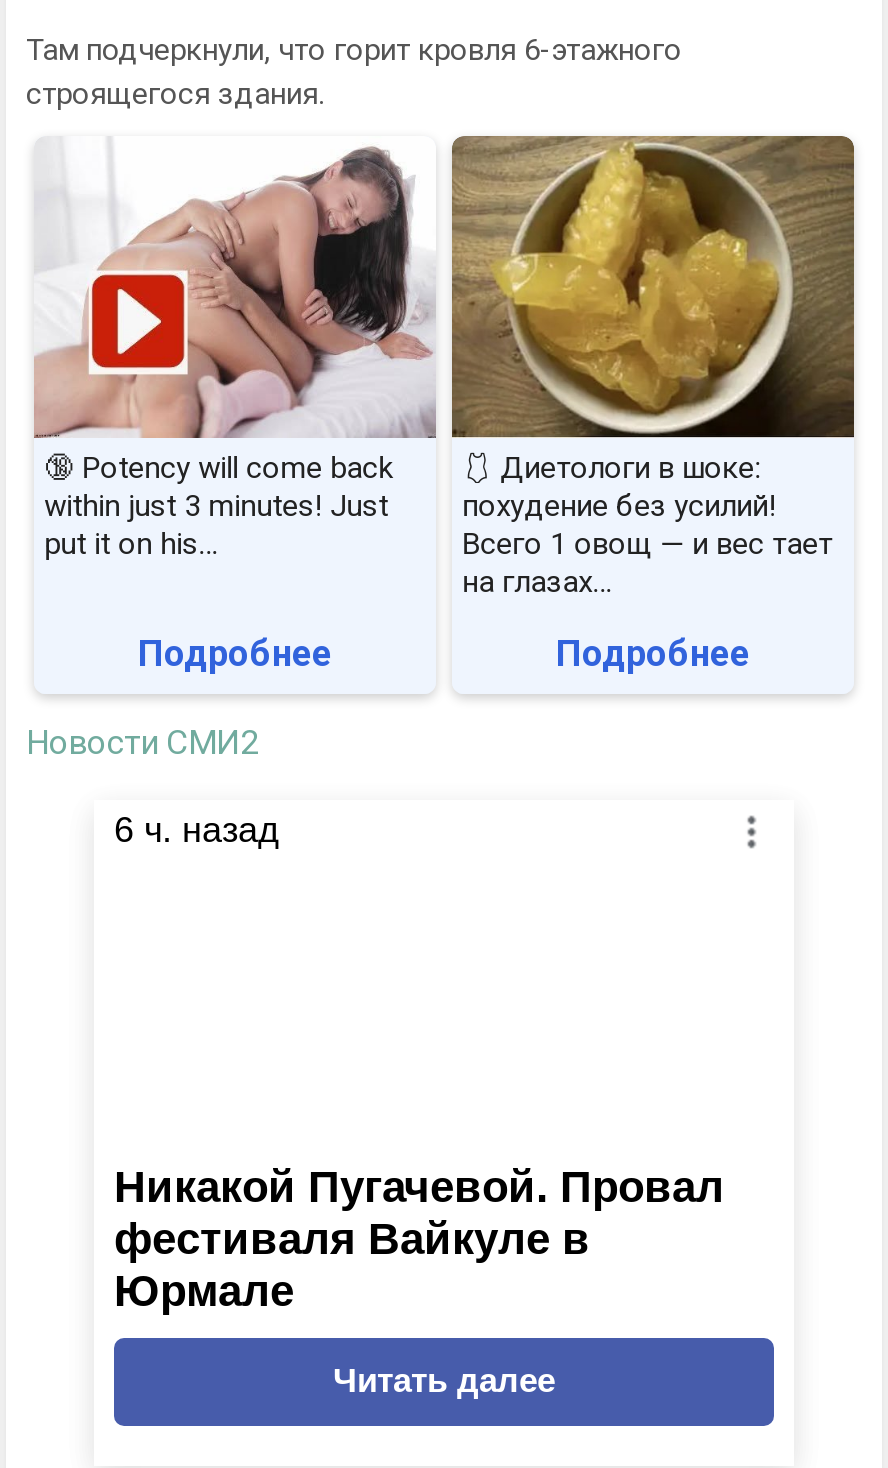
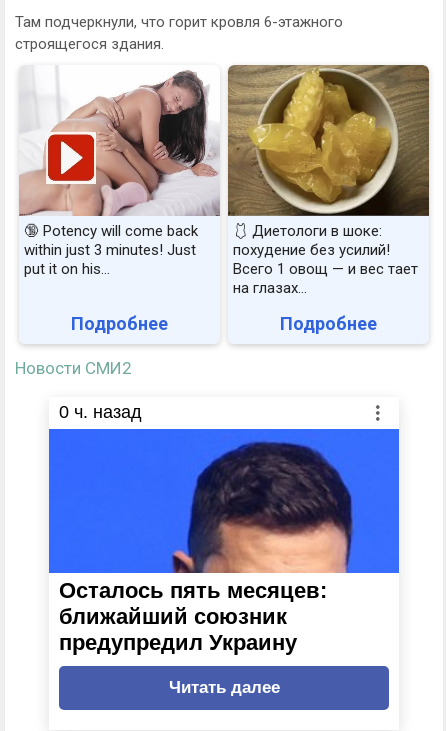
+ [image]

- 6 ч. назад
+ 0 ч. назад

- Никакой Пугачевой. Провал
- фестиваля Вайкуле в
- Юрмале
+ Осталось пять месяцев:
+ ближайший союзник
+ предупредил Украину
